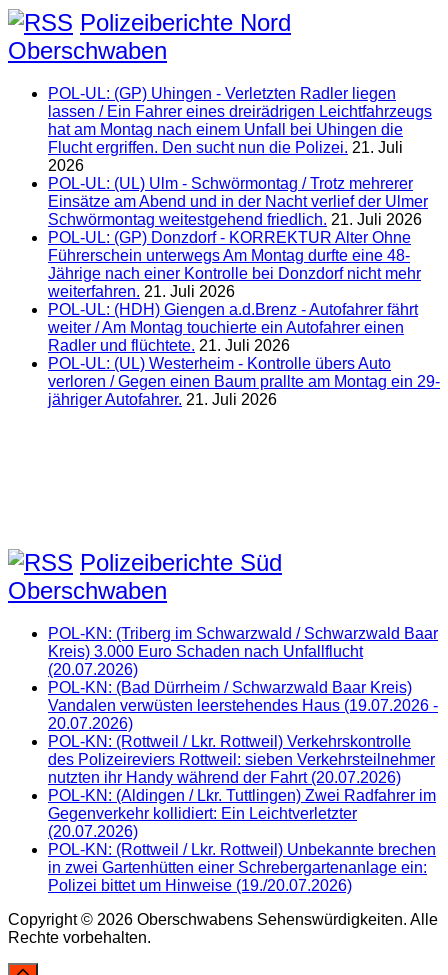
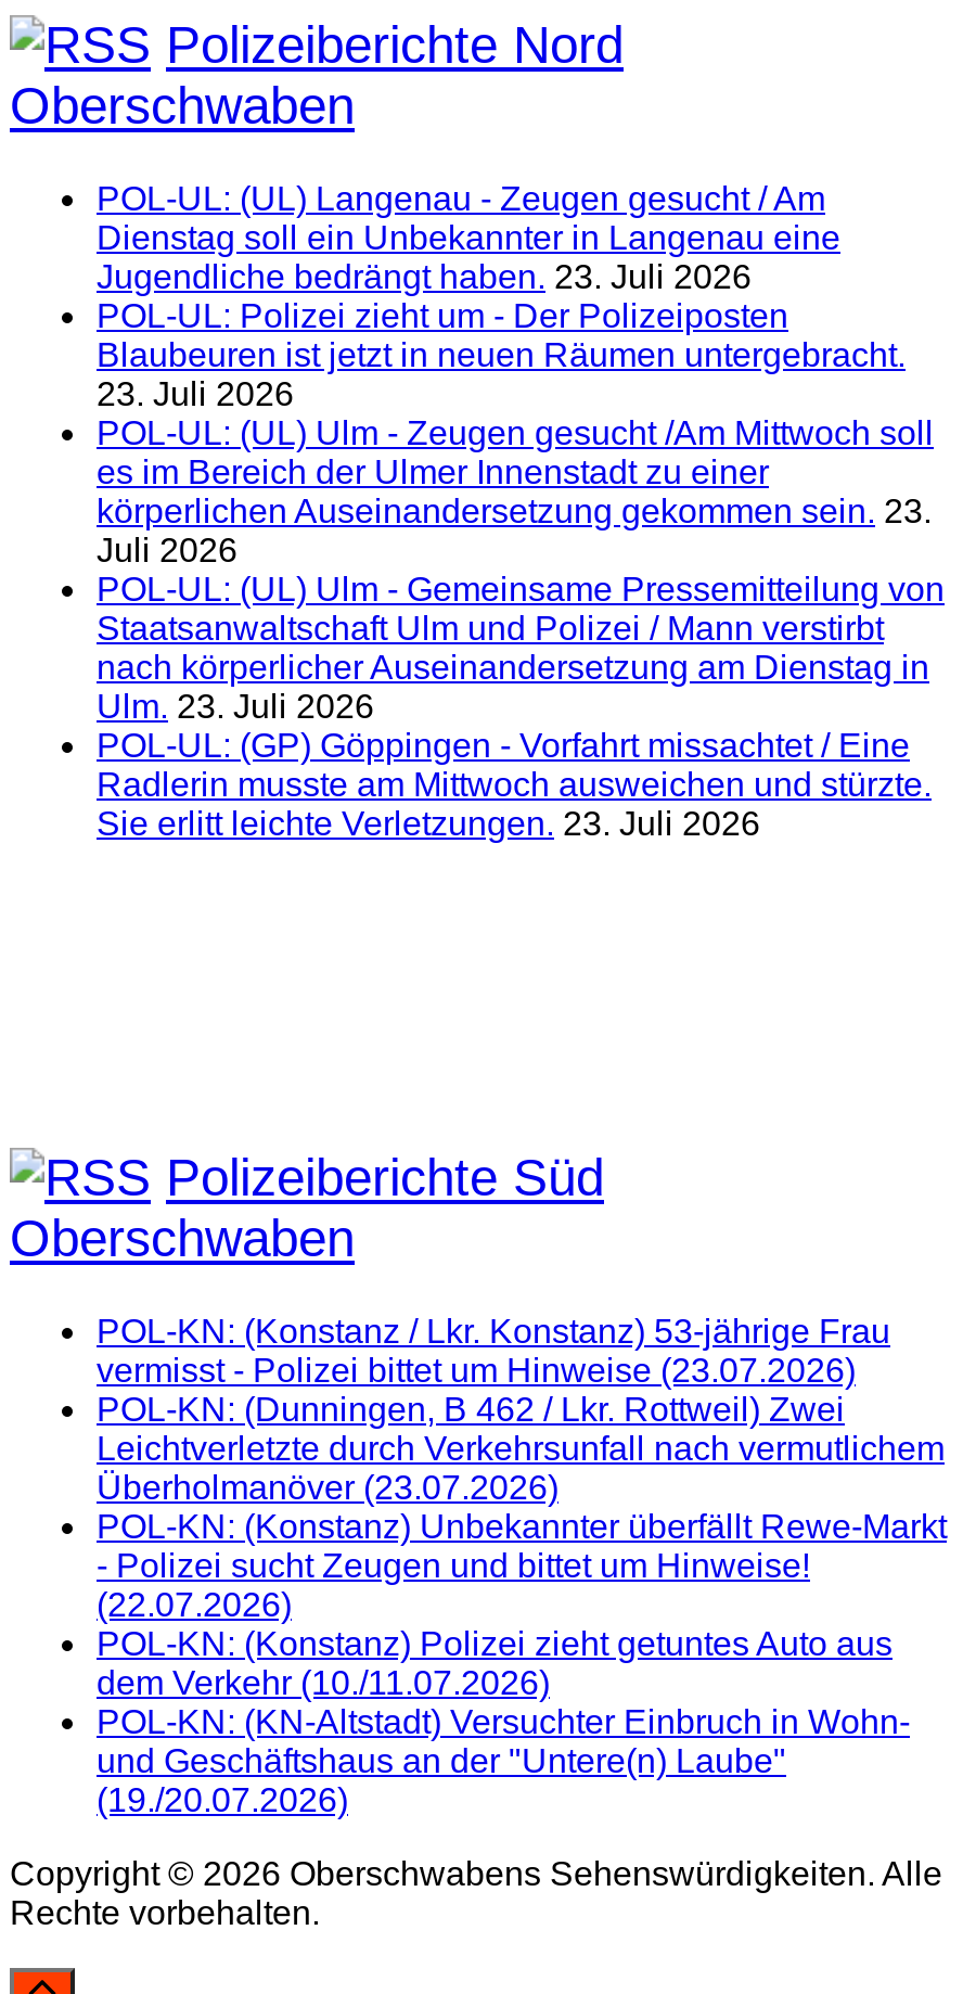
- POL-UL: (GP) Uhingen - Verletzten Radler liegen
- lassen / Ein Fahrer eines dreirädrigen Leichtfahrzeugs
- hat am Montag nach einem Unfall bei Uhingen die
- Flucht ergriffen. Den sucht nun die Polizei. 21. Juli
- 2026
- POL-UL: (UL) Ulm - Schwörmontag / Trotz mehrerer
- Einsätze am Abend und in der Nacht verlief der Ulmer
- Schwörmontag weitestgehend friedlich. 21. Juli 2026
- POL-UL: (GP) Donzdorf - KORREKTUR Alter Ohne
- Führerschein unterwegs Am Montag durfte eine 48-
- Jährige nach einer Kontrolle bei Donzdorf nicht mehr
- weiterfahren. 21. Juli 2026
- POL-UL: (HDH) Giengen a.d.Brenz - Autofahrer fährt
- weiter / Am Montag touchierte ein Autofahrer einen
- Radler und flüchtete. 21. Juli 2026
- POL-UL: (UL) Westerheim - Kontrolle übers Auto
- verloren / Gegen einen Baum prallte am Montag ein 29-
- jähriger Autofahrer. 21. Juli 2026
+ POL-UL: (UL) Langenau - Zeugen gesucht / Am
+ Dienstag soll ein Unbekannter in Langenau eine
+ Jugendliche bedrängt haben. 23. Juli 2026
+ POL-UL: Polizei zieht um - Der Polizeiposten
+ Blaubeuren ist jetzt in neuen Räumen untergebracht.
+ 23. Juli 2026
+ POL-UL: (UL) Ulm - Zeugen gesucht /Am Mittwoch soll
+ es im Bereich der Ulmer Innenstadt zu einer
+ körperlichen Auseinandersetzung gekommen sein. 23.
+ Juli 2026
+ POL-UL: (UL) Ulm - Gemeinsame Pressemitteilung von
+ Staatsanwaltschaft Ulm und Polizei / Mann verstirbt
+ nach körperlicher Auseinandersetzung am Dienstag in
+ Ulm. 23. Juli 2026
+ POL-UL: (GP) Göppingen - Vorfahrt missachtet / Eine
+ Radlerin musste am Mittwoch ausweichen und stürzte.
+ Sie erlitt leichte Verletzungen. 23. Juli 2026

- POL-KN: (Triberg im Schwarzwald / Schwarzwald Baar
- Kreis) 3.000 Euro Schaden nach Unfallflucht
- (20.07.2026)
- POL-KN: (Bad Dürrheim / Schwarzwald Baar Kreis)
- Vandalen verwüsten leerstehendes Haus (19.07.2026 -
- 20.07.2026)
- POL-KN: (Rottweil / Lkr. Rottweil) Verkehrskontrolle
- des Polizeireviers Rottweil: sieben Verkehrsteilnehmer
- nutzten ihr Handy während der Fahrt (20.07.2026)
- POL-KN: (Aldingen / Lkr. Tuttlingen) Zwei Radfahrer im
- Gegenverkehr kollidiert: Ein Leichtverletzter
- (20.07.2026)
- POL-KN: (Rottweil / Lkr. Rottweil) Unbekannte brechen
- in zwei Gartenhütten einer Schrebergartenanlage ein:
- Polizei bittet um Hinweise (19./20.07.2026)
+ POL-KN: (Konstanz / Lkr. Konstanz) 53-jährige Frau
+ vermisst - Polizei bittet um Hinweise (23.07.2026)
+ POL-KN: (Dunningen, B 462 / Lkr. Rottweil) Zwei
+ Leichtverletzte durch Verkehrsunfall nach vermutlichem
+ Überholmanöver (23.07.2026)
+ POL-KN: (Konstanz) Unbekannter überfällt Rewe-Markt
+ - Polizei sucht Zeugen und bittet um Hinweise!
+ (22.07.2026)
+ POL-KN: (Konstanz) Polizei zieht getuntes Auto aus
+ dem Verkehr (10./11.07.2026)
+ POL-KN: (KN-Altstadt) Versuchter Einbruch in Wohn-
+ und Geschäftshaus an der "Untere(n) Laube"
+ (19./20.07.2026)
